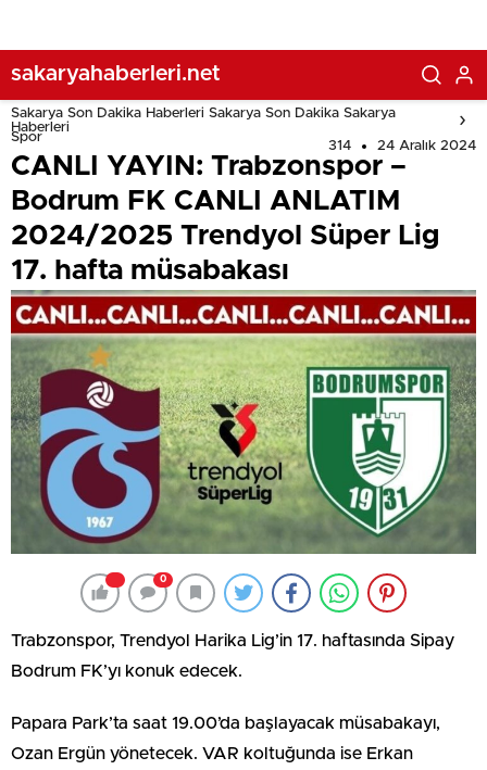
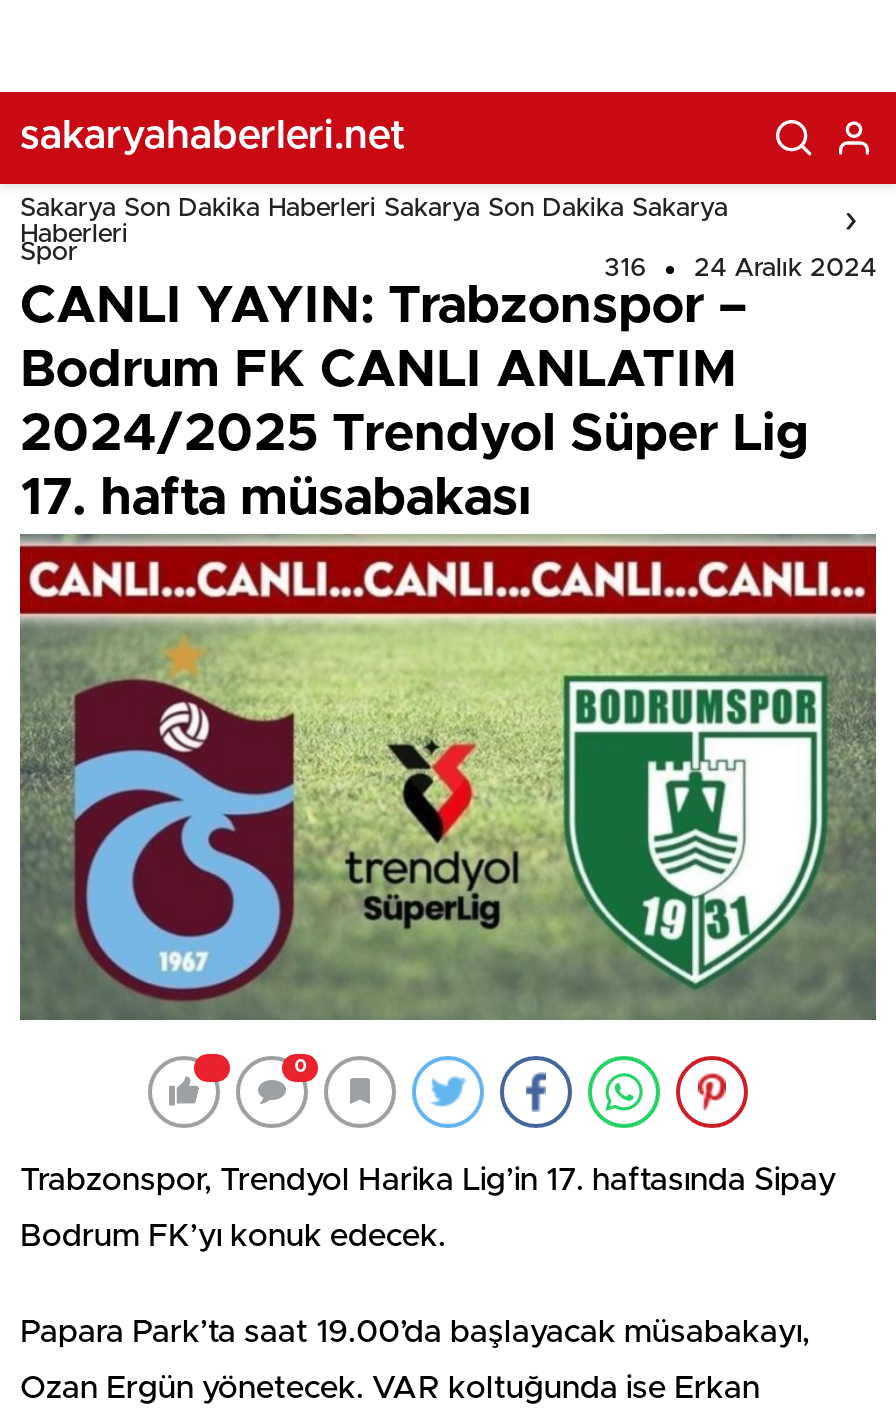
- 314 24 Aralık 2024
+ 316 24 Aralık 2024
